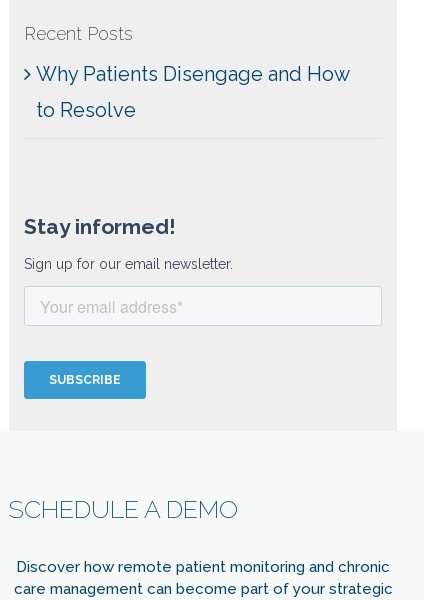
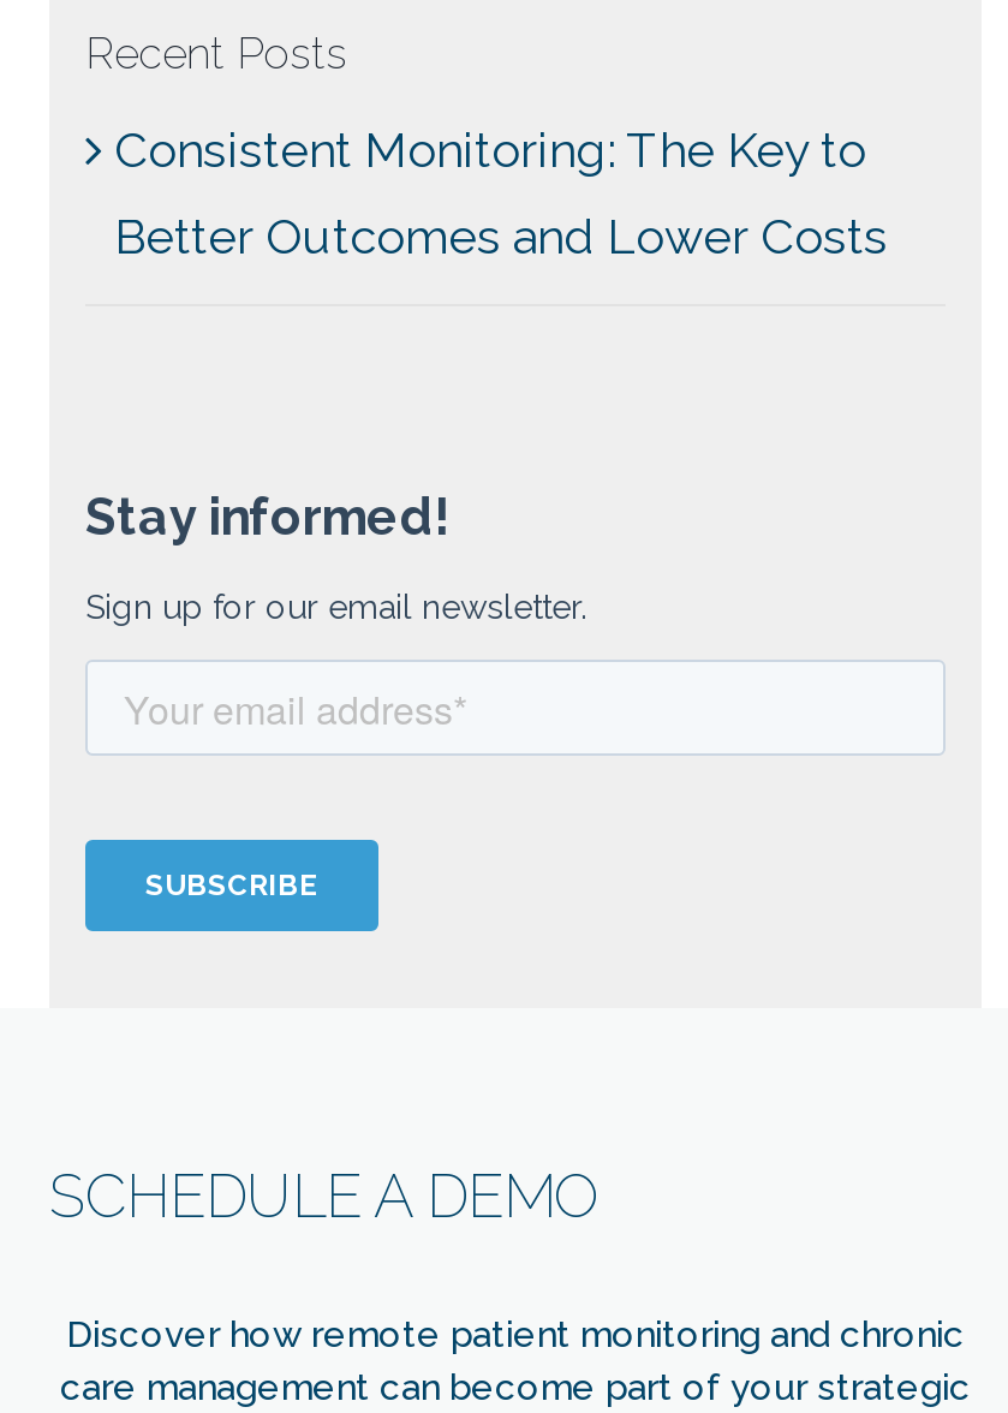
- Why Patients Disengage and How
+ Consistent Monitoring: The Key to

- to Resolve
+ Better Outcomes and Lower Costs
